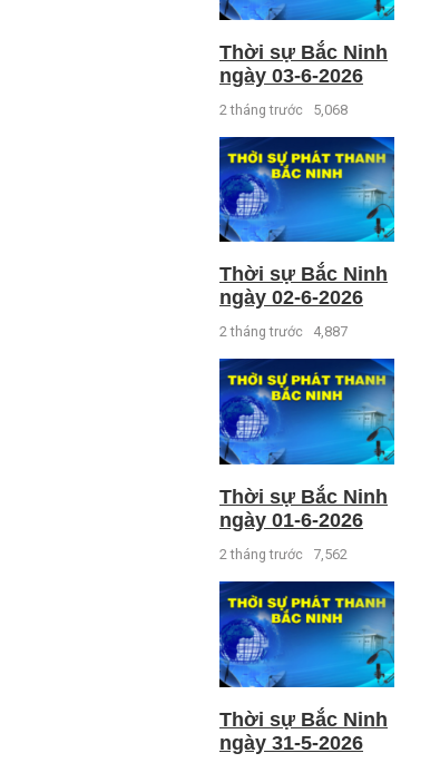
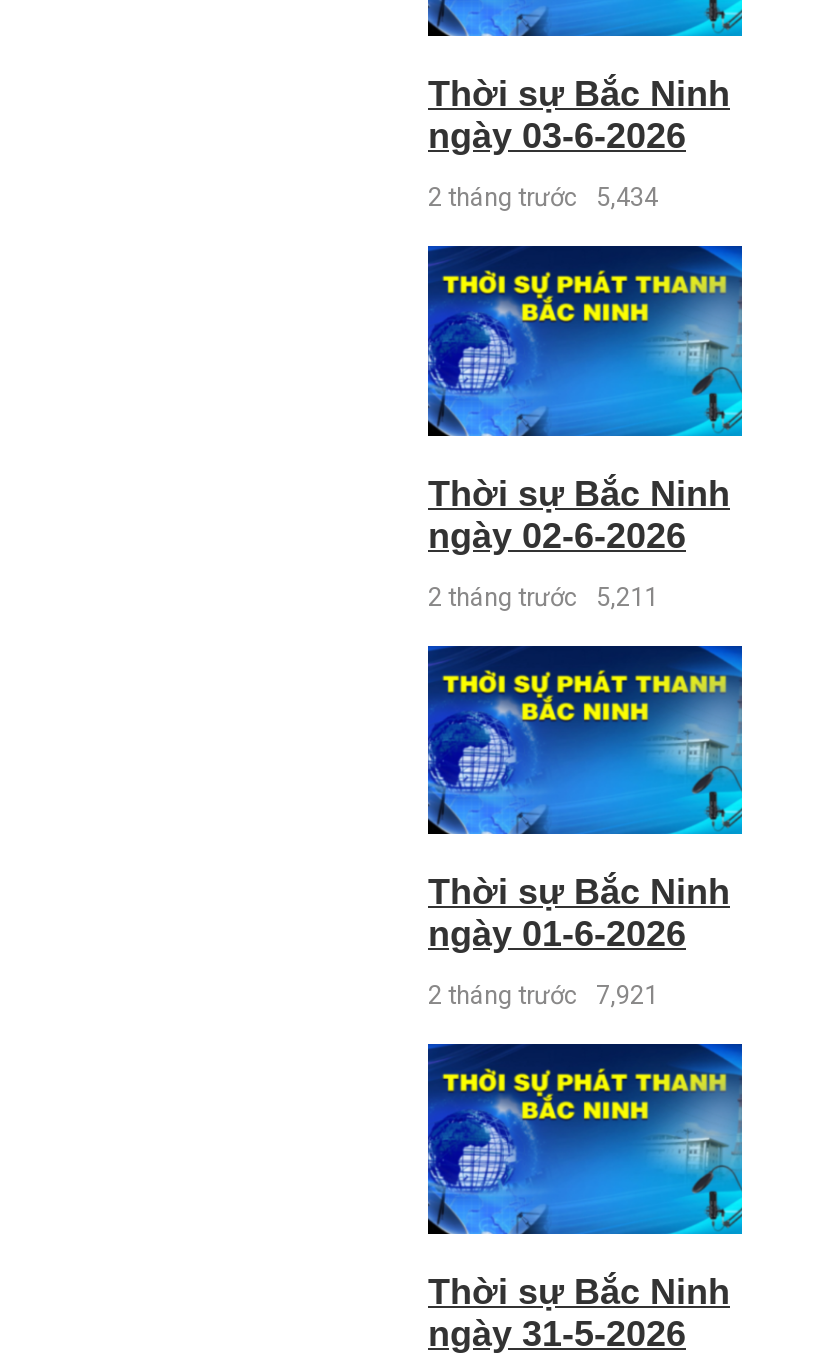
- 2 tháng trước 5,068
+ 2 tháng trước 5,434

- 2 tháng trước 4,887
+ 2 tháng trước 5,211

- 2 tháng trước 7,562
+ 2 tháng trước 7,921
